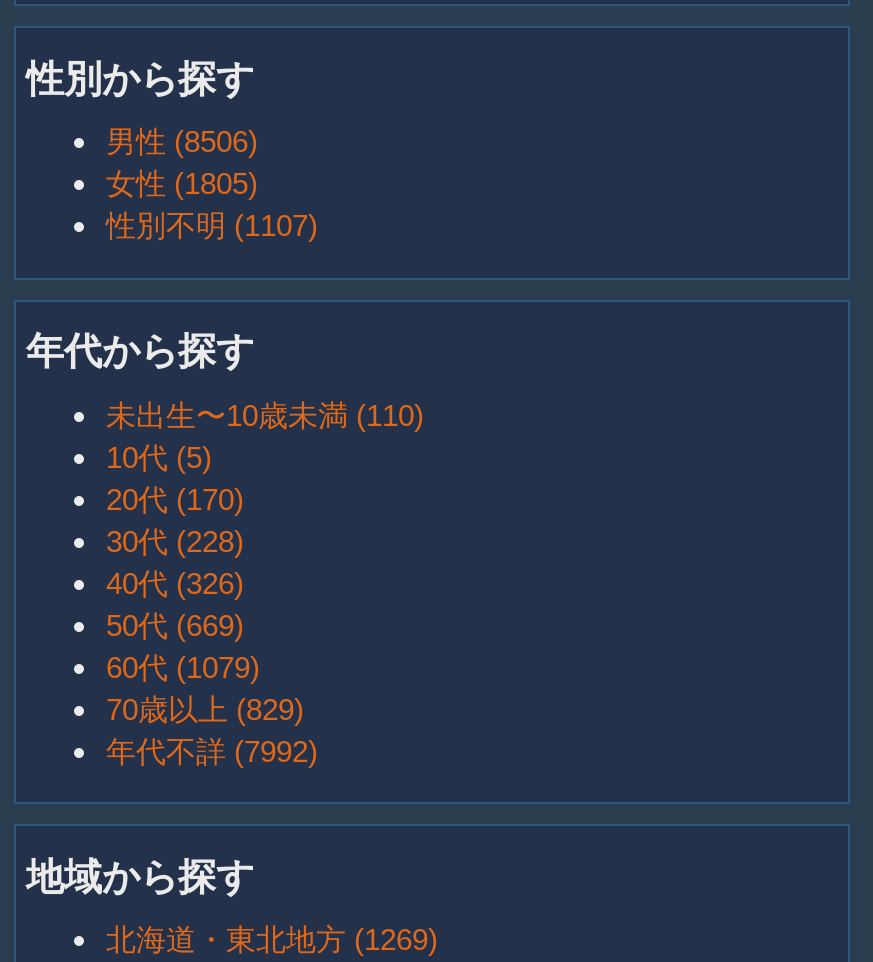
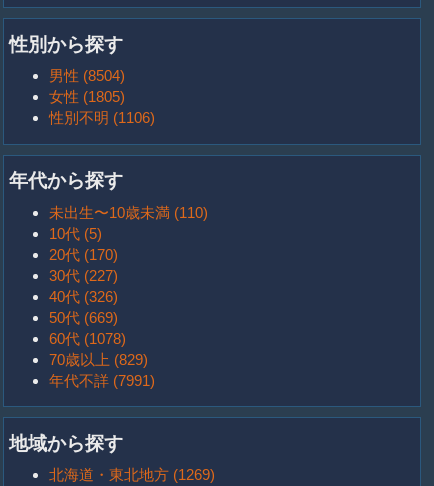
- 男性 (8506)
+ 男性 (8504)

- 性別不明 (1107)
+ 性別不明 (1106)

- 30代 (228)
+ 30代 (227)

- 60代 (1079)
+ 60代 (1078)

- 年代不詳 (7992)
+ 年代不詳 (7991)
